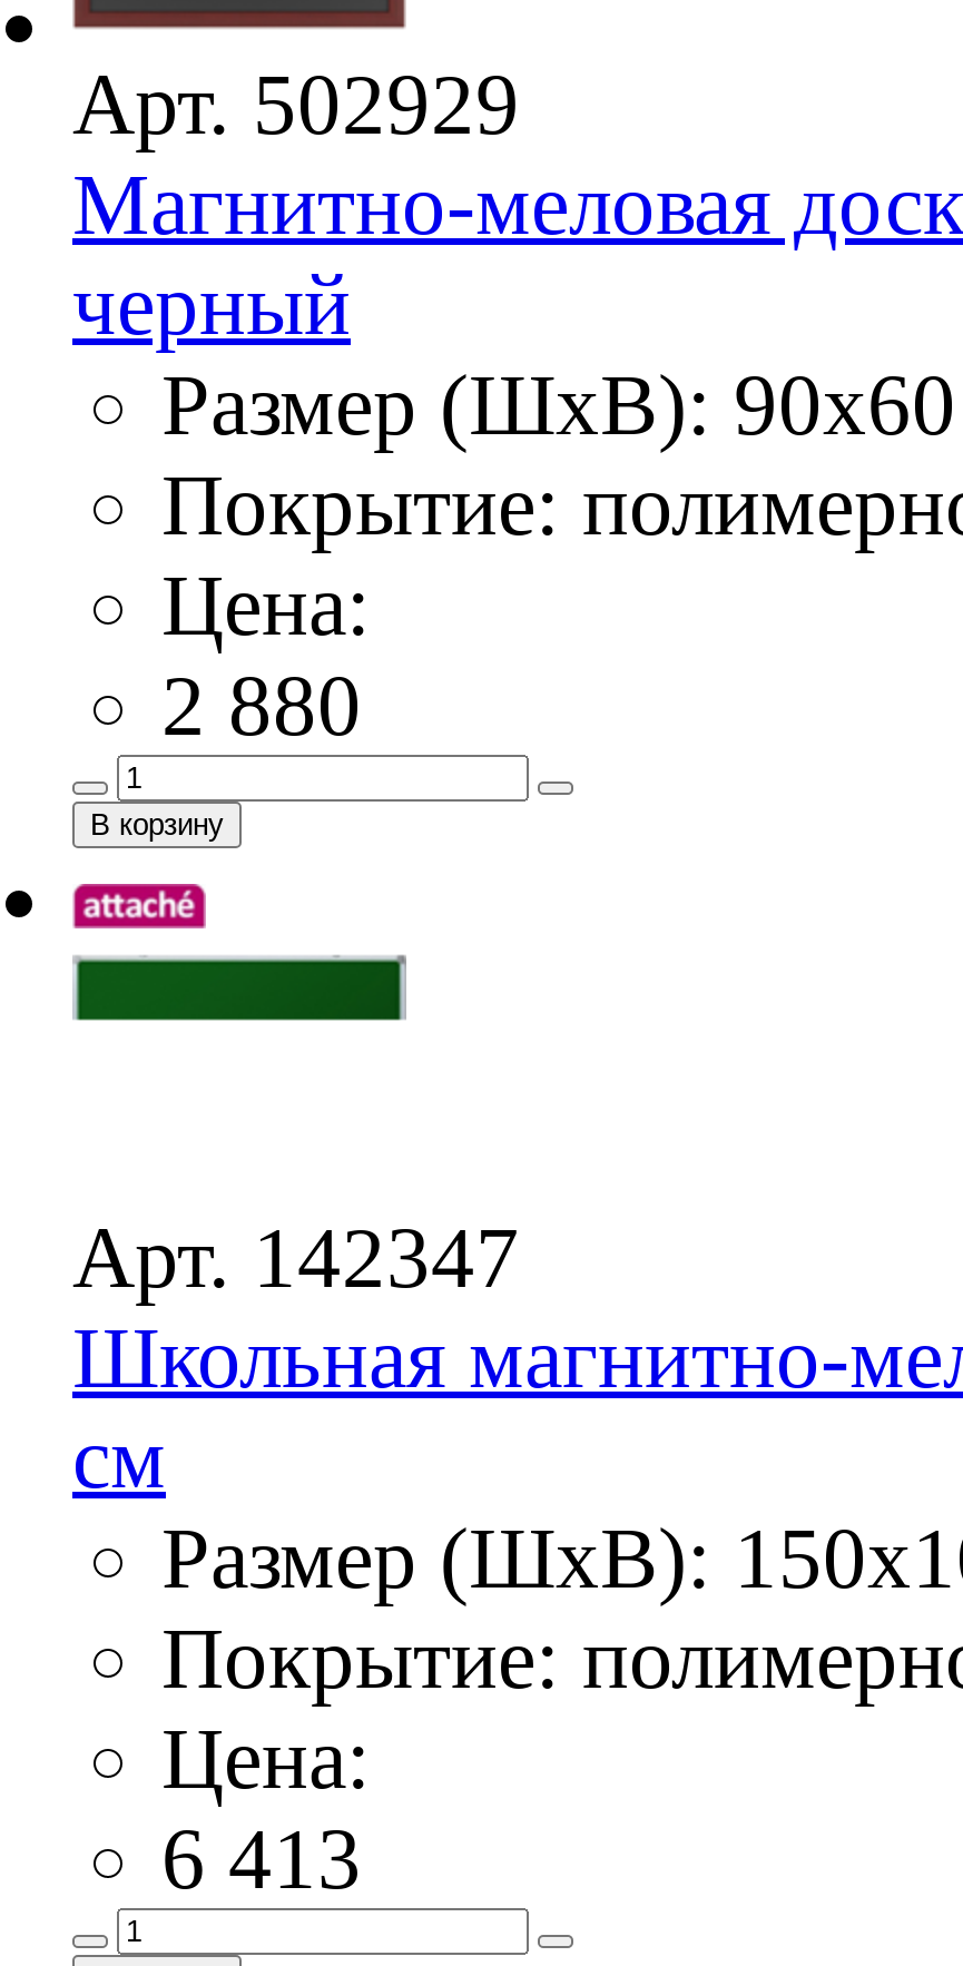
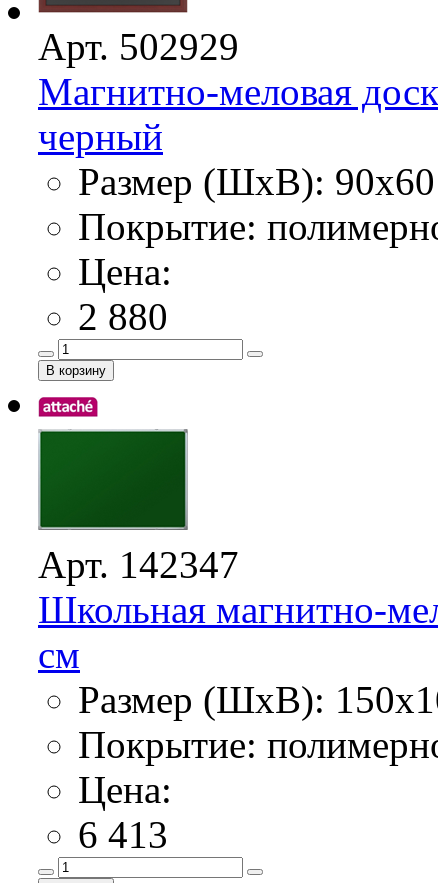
+ [image]
